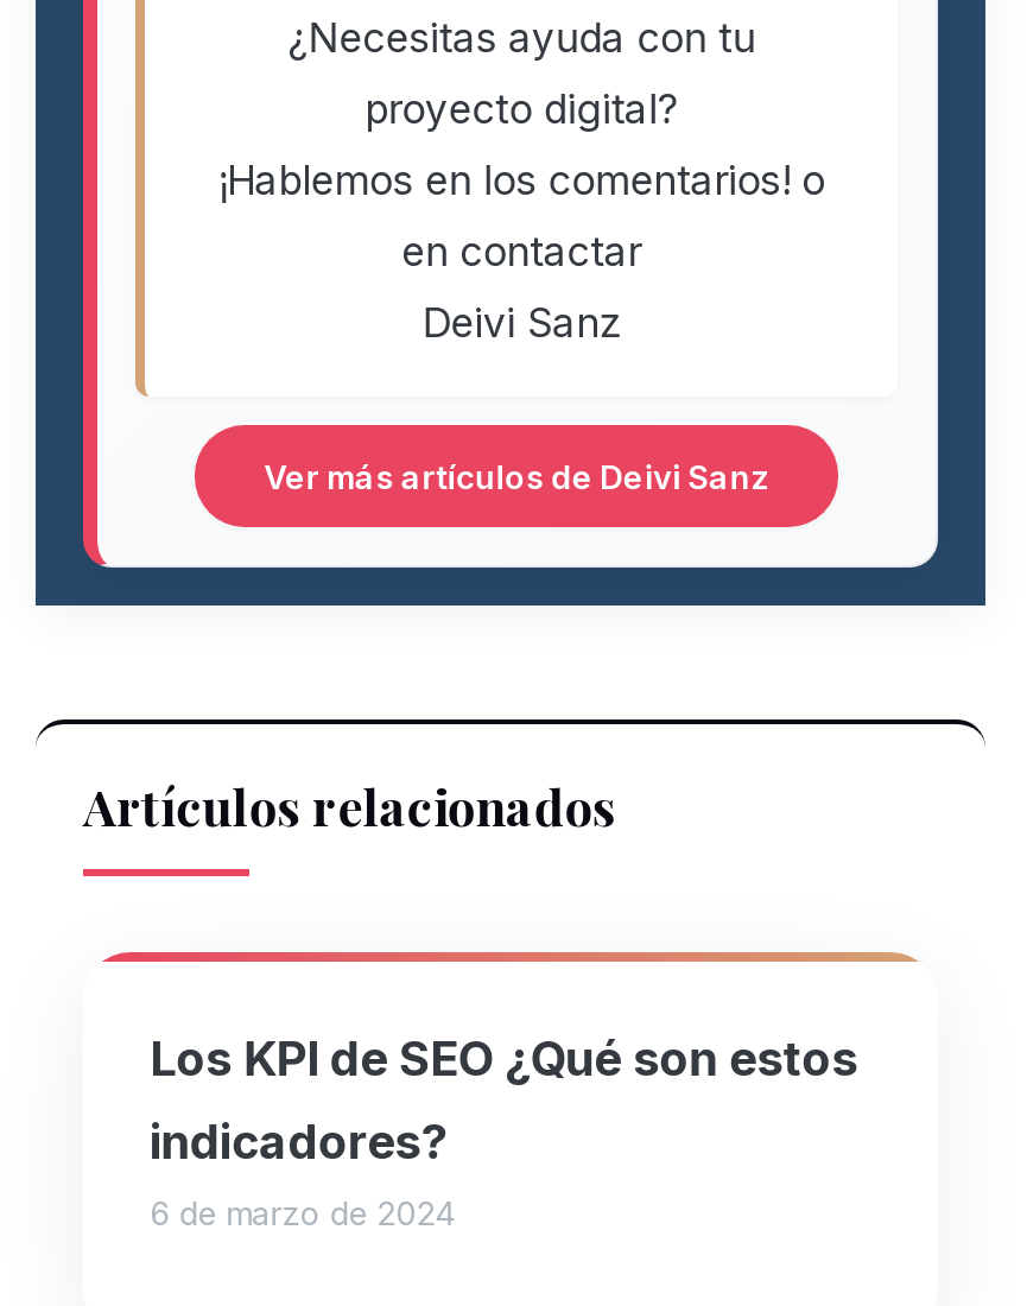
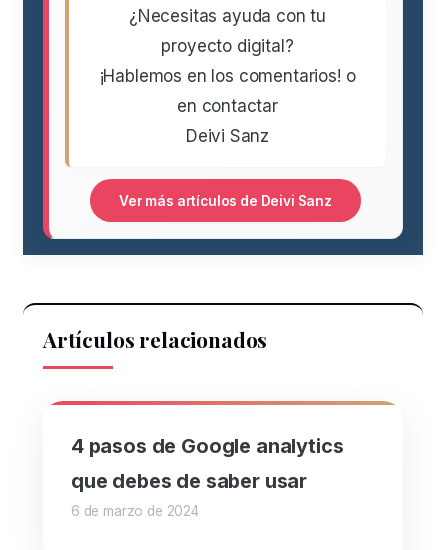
- Los KPI de SEO ¿Qué son estos
+ 4 pasos de Google analytics

- indicadores?
+ que debes de saber usar
